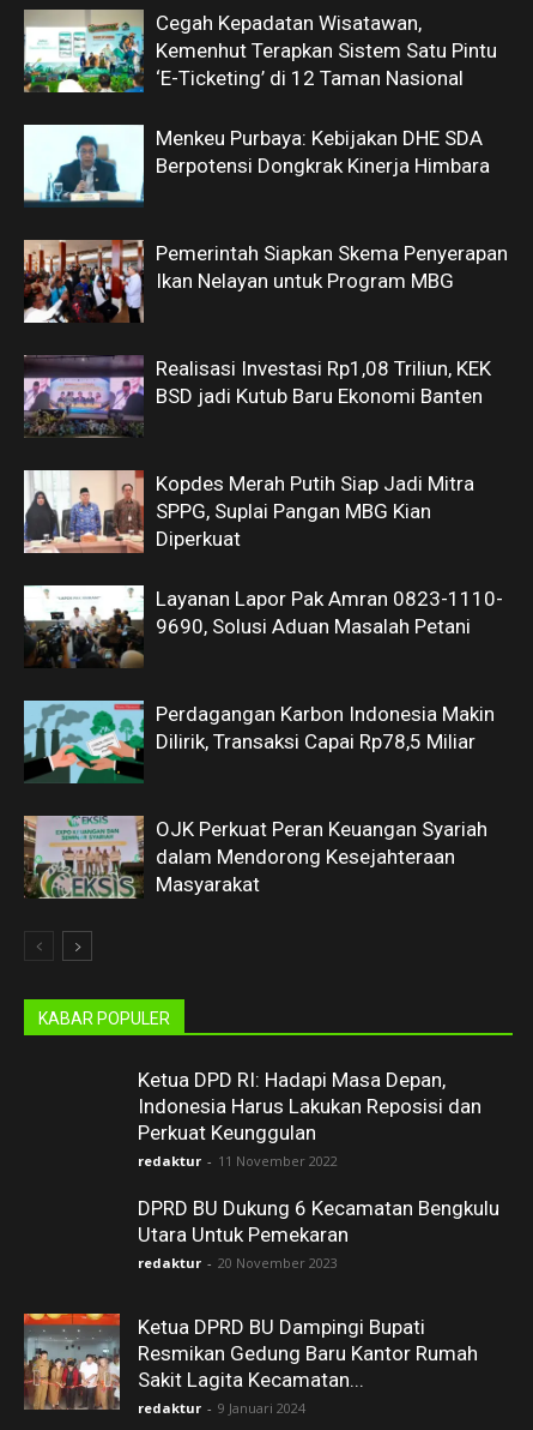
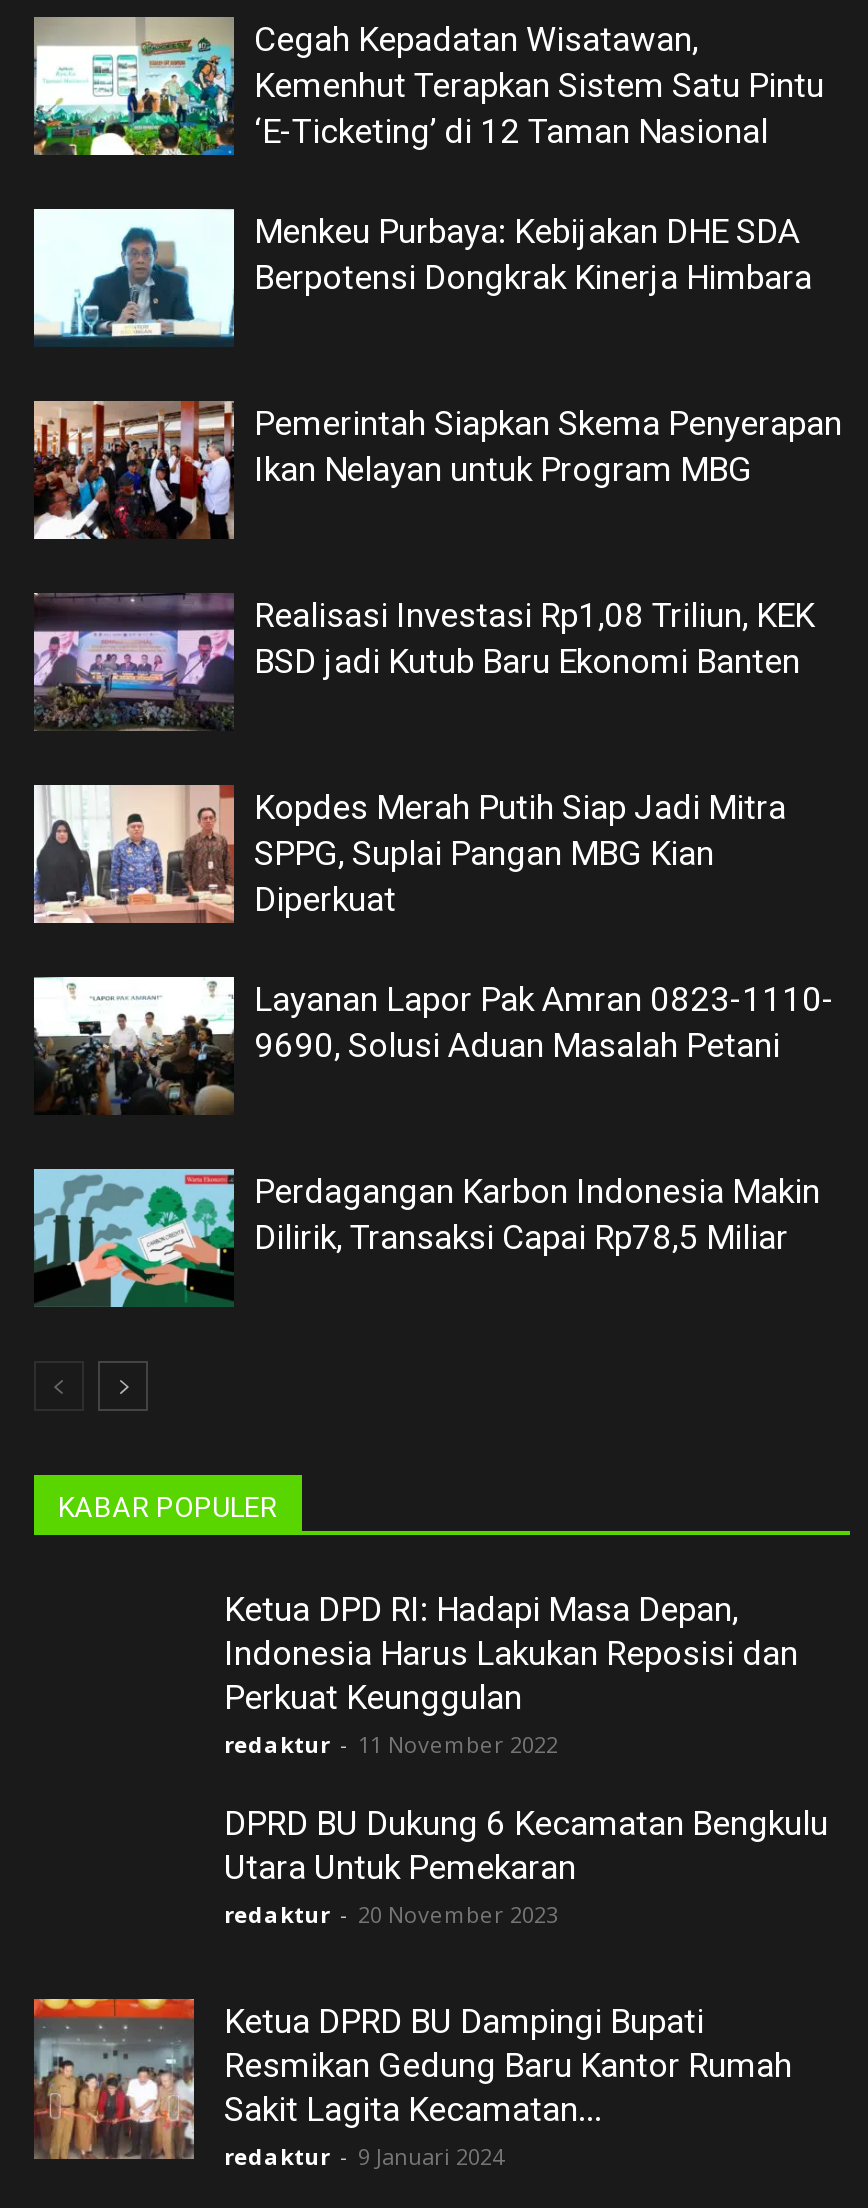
- [image]
- OJK Perkuat Peran Keuangan Syariah
- dalam Mendorong Kesejahteraan
- Masyarakat
